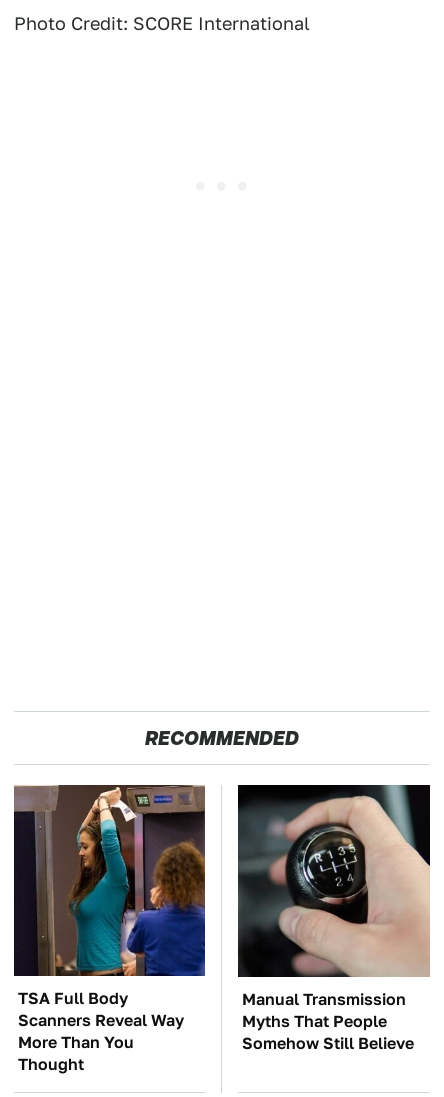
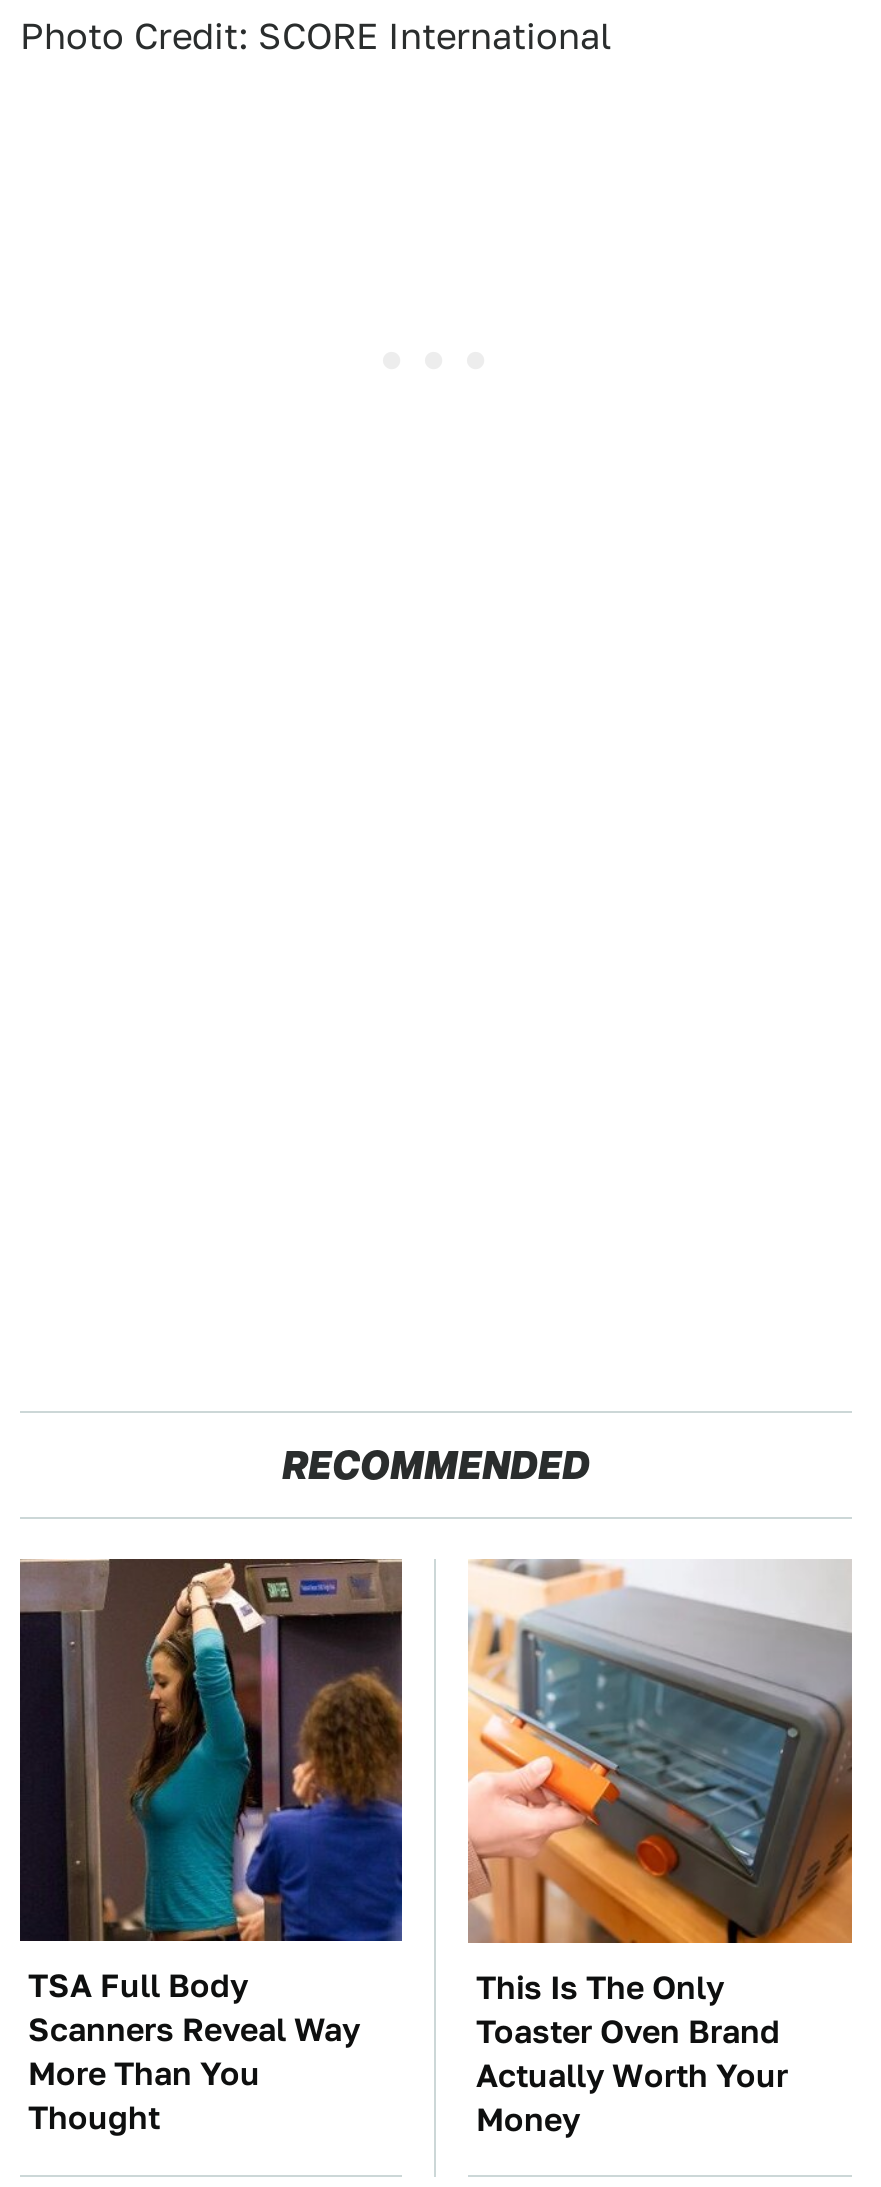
- [image]
- Manual Transmission
- Myths That People
- Somehow Still Believe
+ [image]
+ This Is The Only
+ Toaster Oven Brand
+ Actually Worth Your
+ Money
